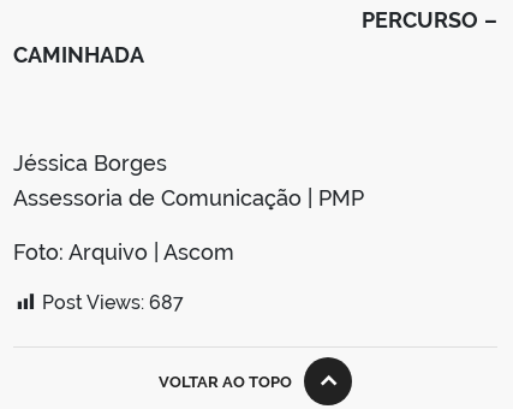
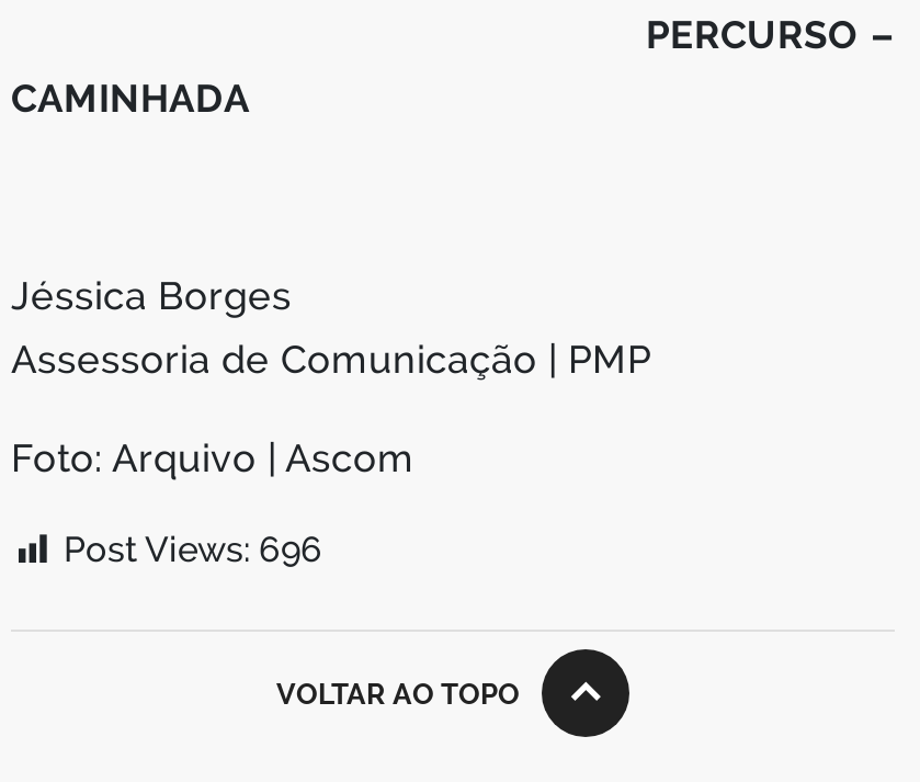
- Post Views: 687
+ Post Views: 696
